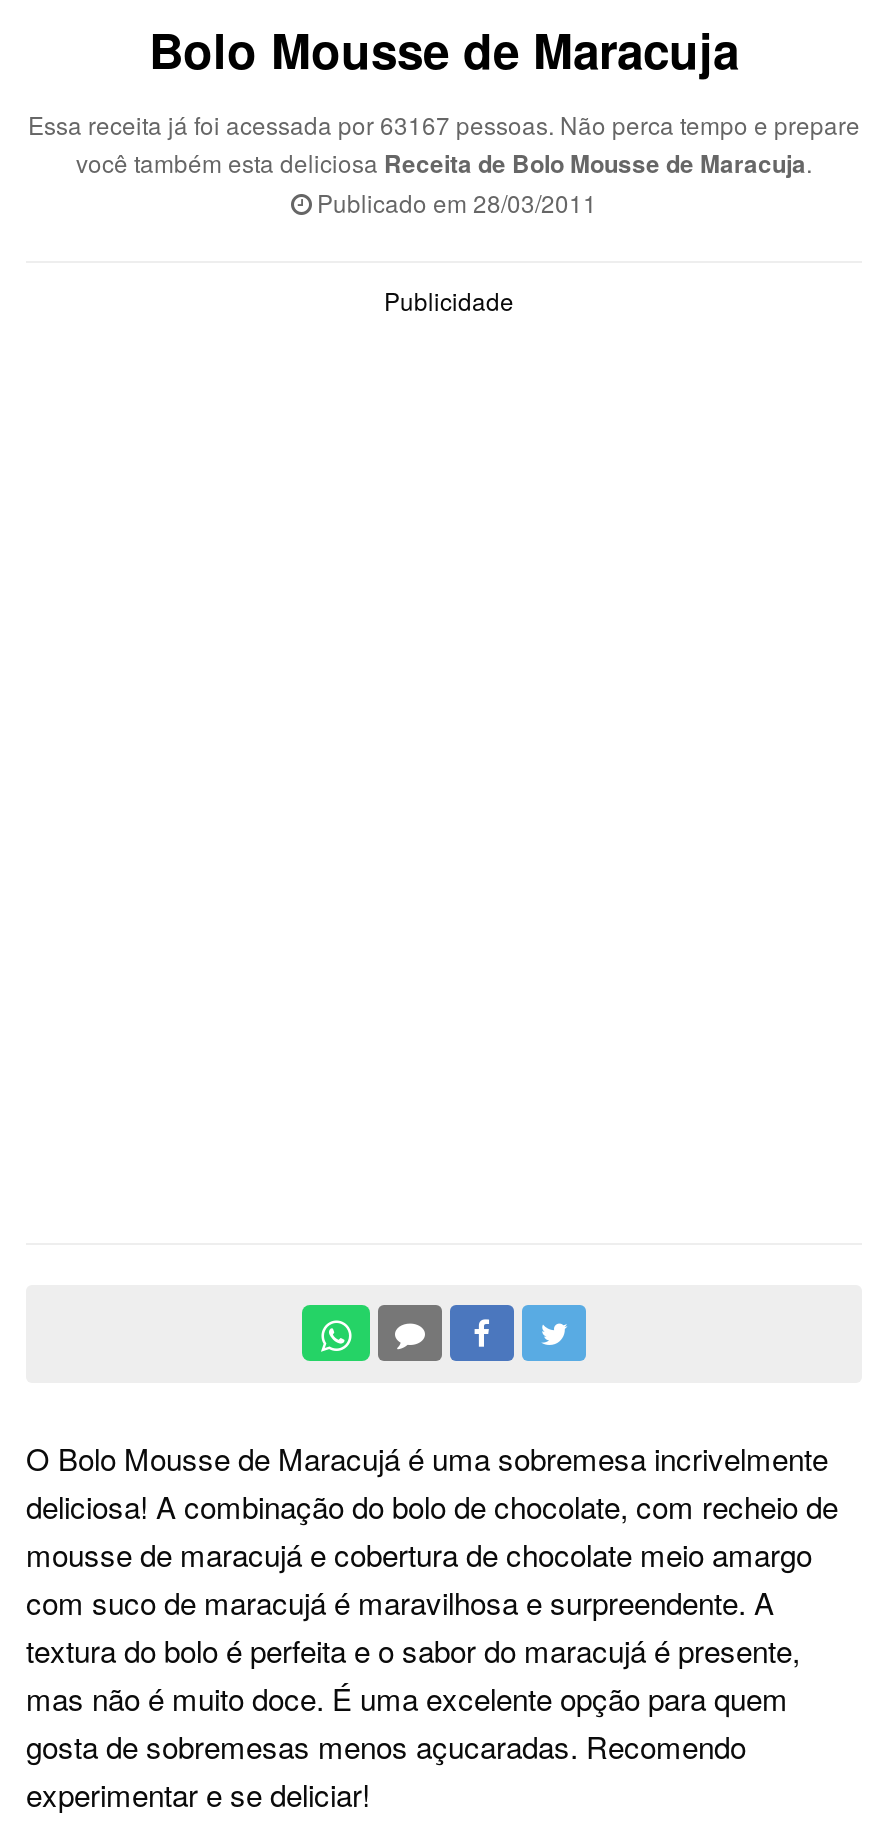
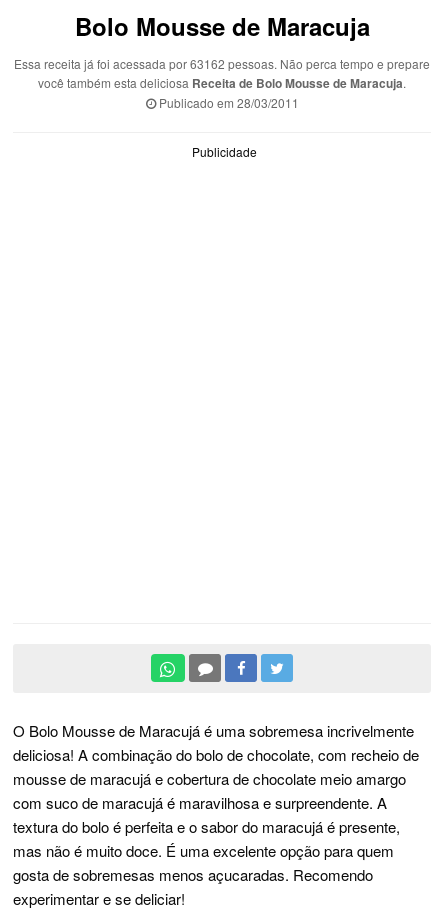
- Essa receita já foi acessada por 63167 pessoas. Não perca tempo e prepare
+ Essa receita já foi acessada por 63162 pessoas. Não perca tempo e prepare
